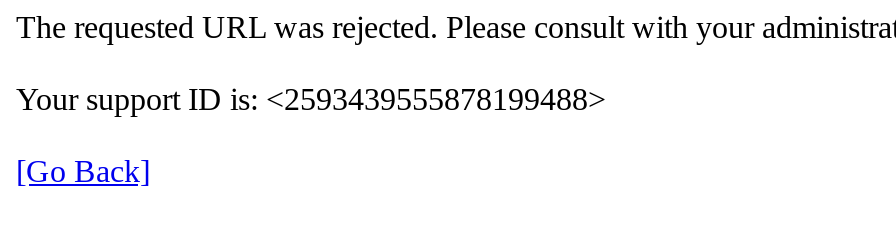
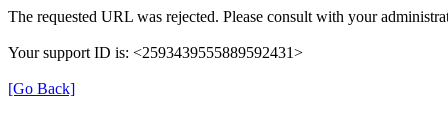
- Your support ID is: <2593439555878199488>
+ Your support ID is: <2593439555889592431>
